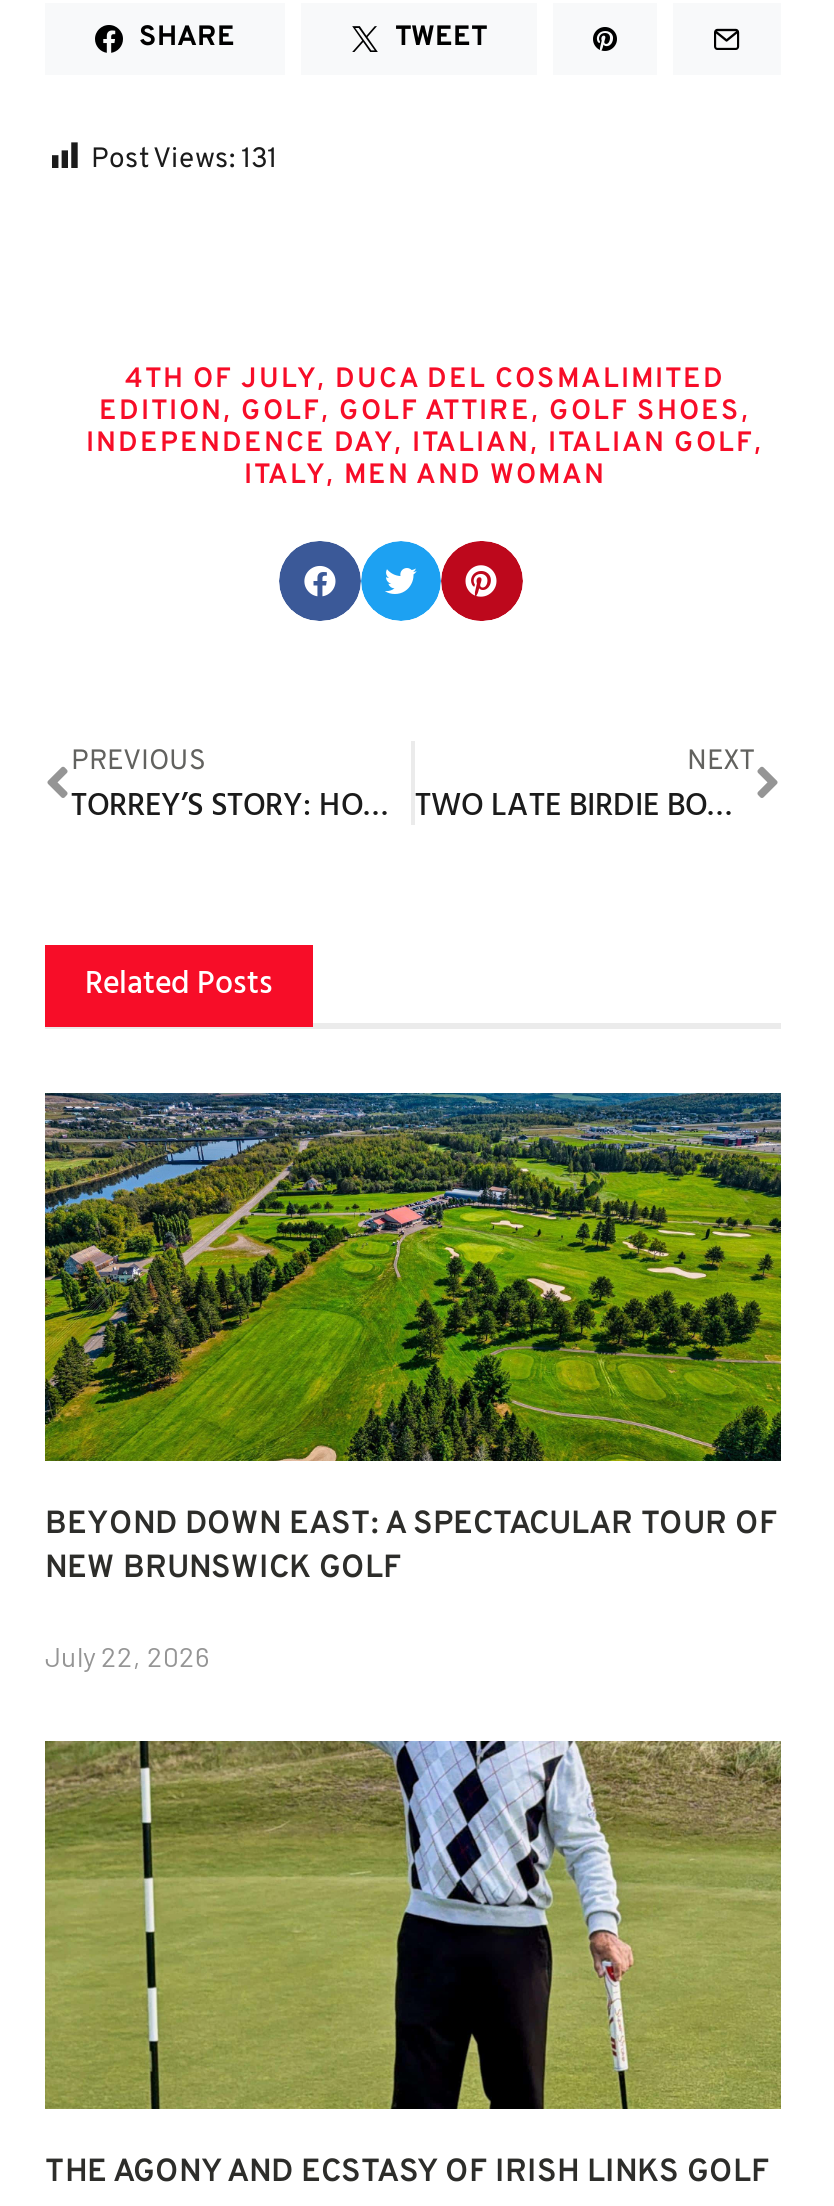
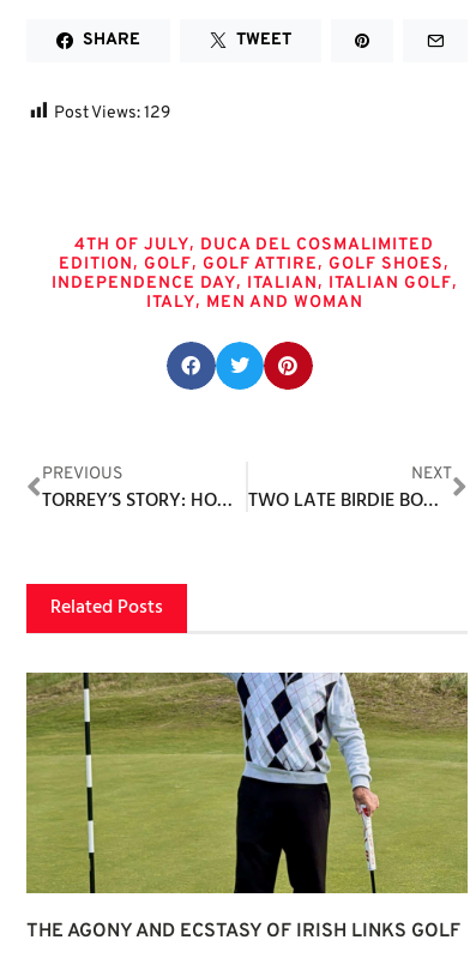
- Post Views: 131
+ Post Views: 129

- [image]
- BEYOND DOWN EAST: A SPECTACULAR TOUR OF
- NEW BRUNSWICK GOLF
- July 22, 2026
